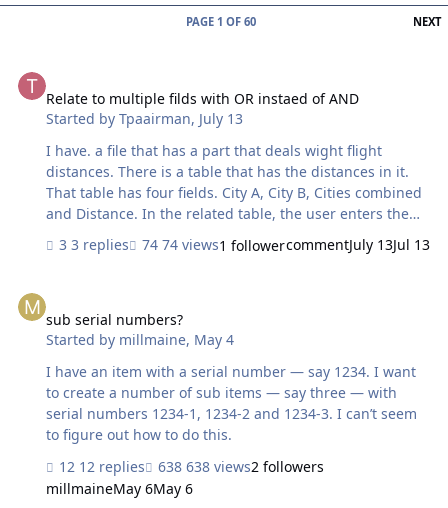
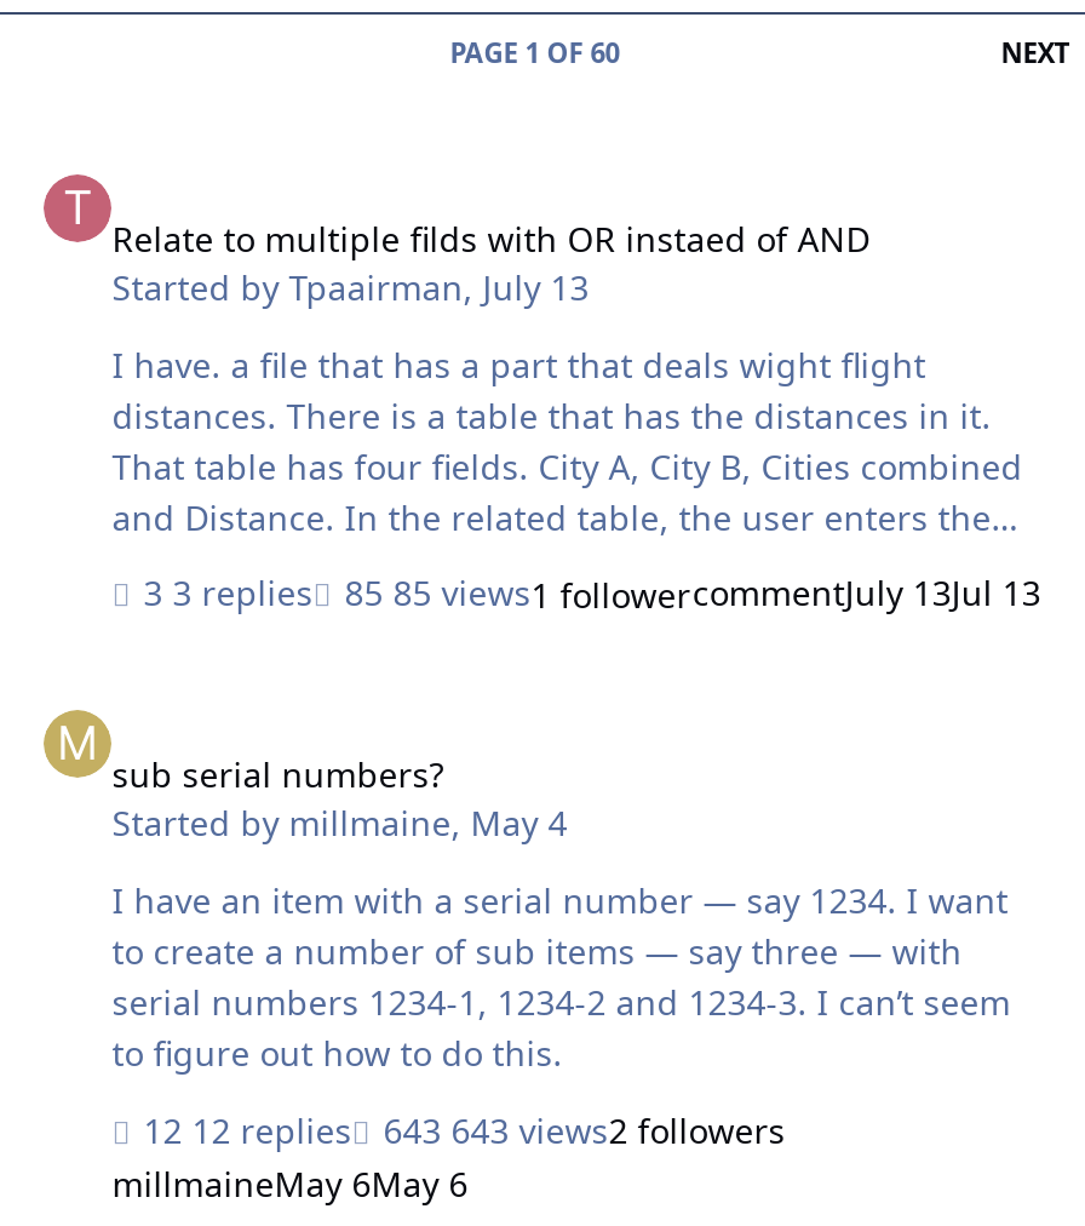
- 74 views1 followercommentJuly 13Jul 13
+ 85 views1 followercommentJuly 13Jul 13

- 638 views2 followers
+ 643 views2 followers
